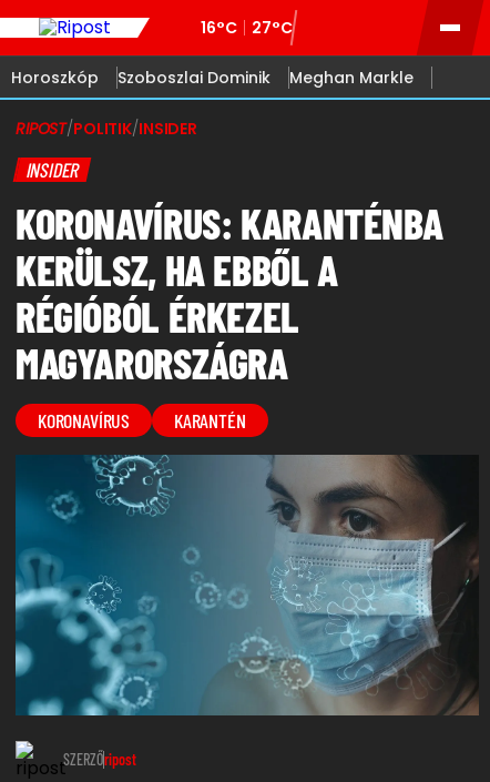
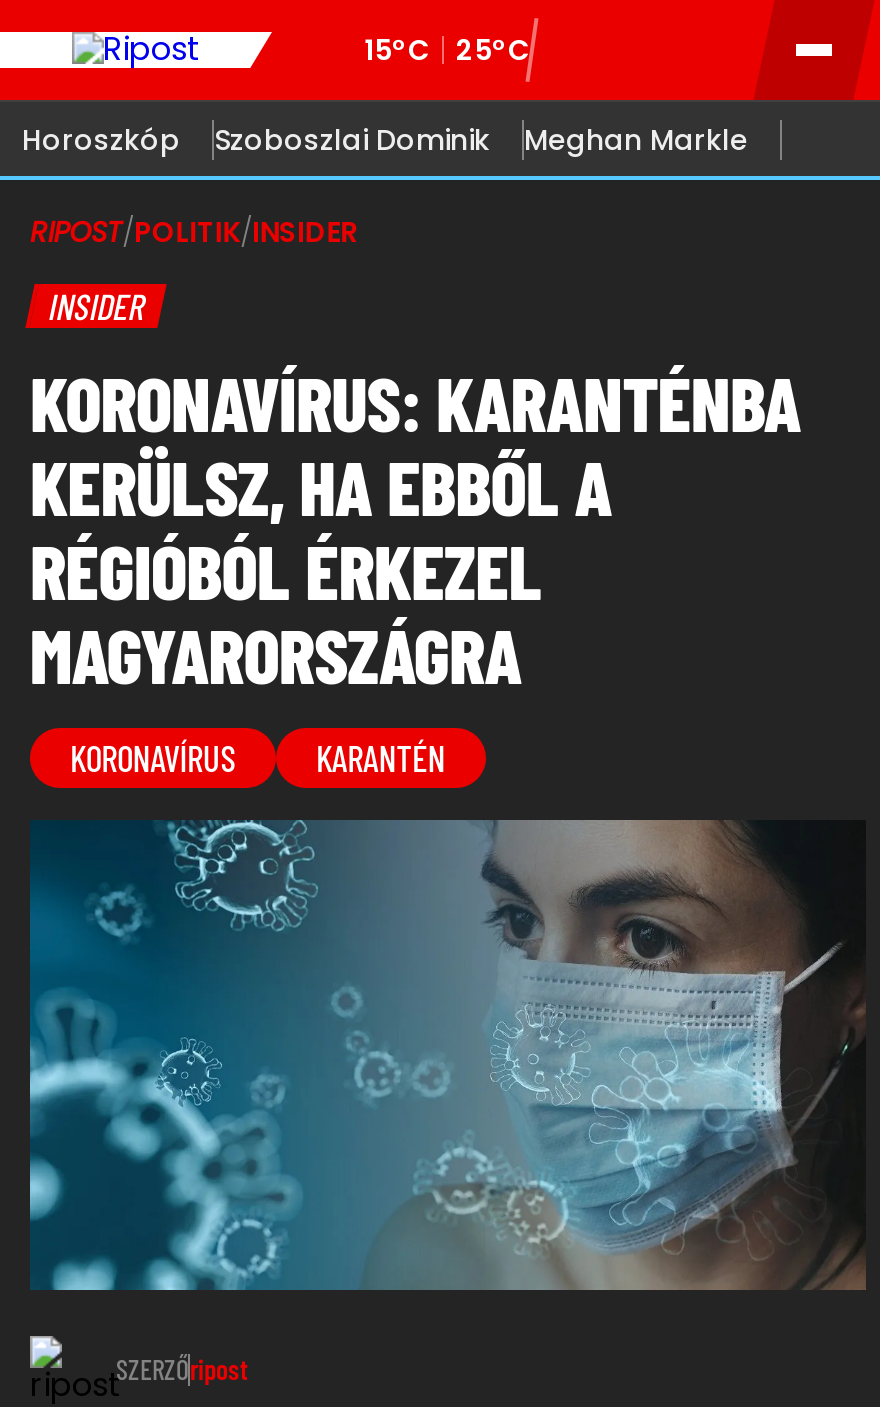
- 16°C
- 27°C
+ 15°C
+ 25°C
